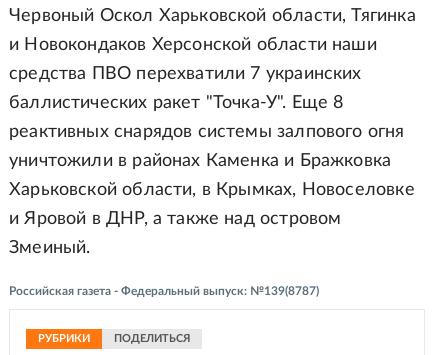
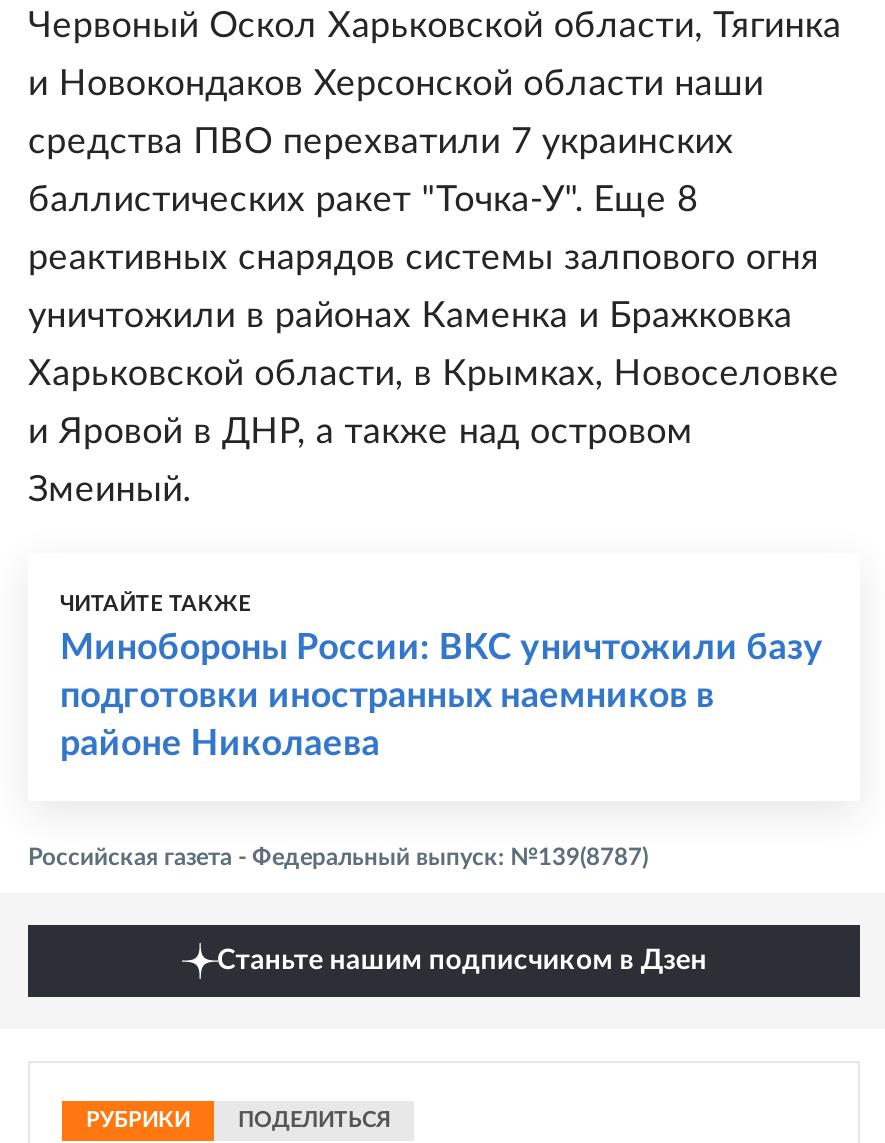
+ ЧИТАЙТЕ ТАКЖЕ
+ Минобороны России: ВКС уничтожили базу
+ подготовки иностранных наемников в
+ районе Николаева

+ Станьте нашим подписчиком в Дзен
